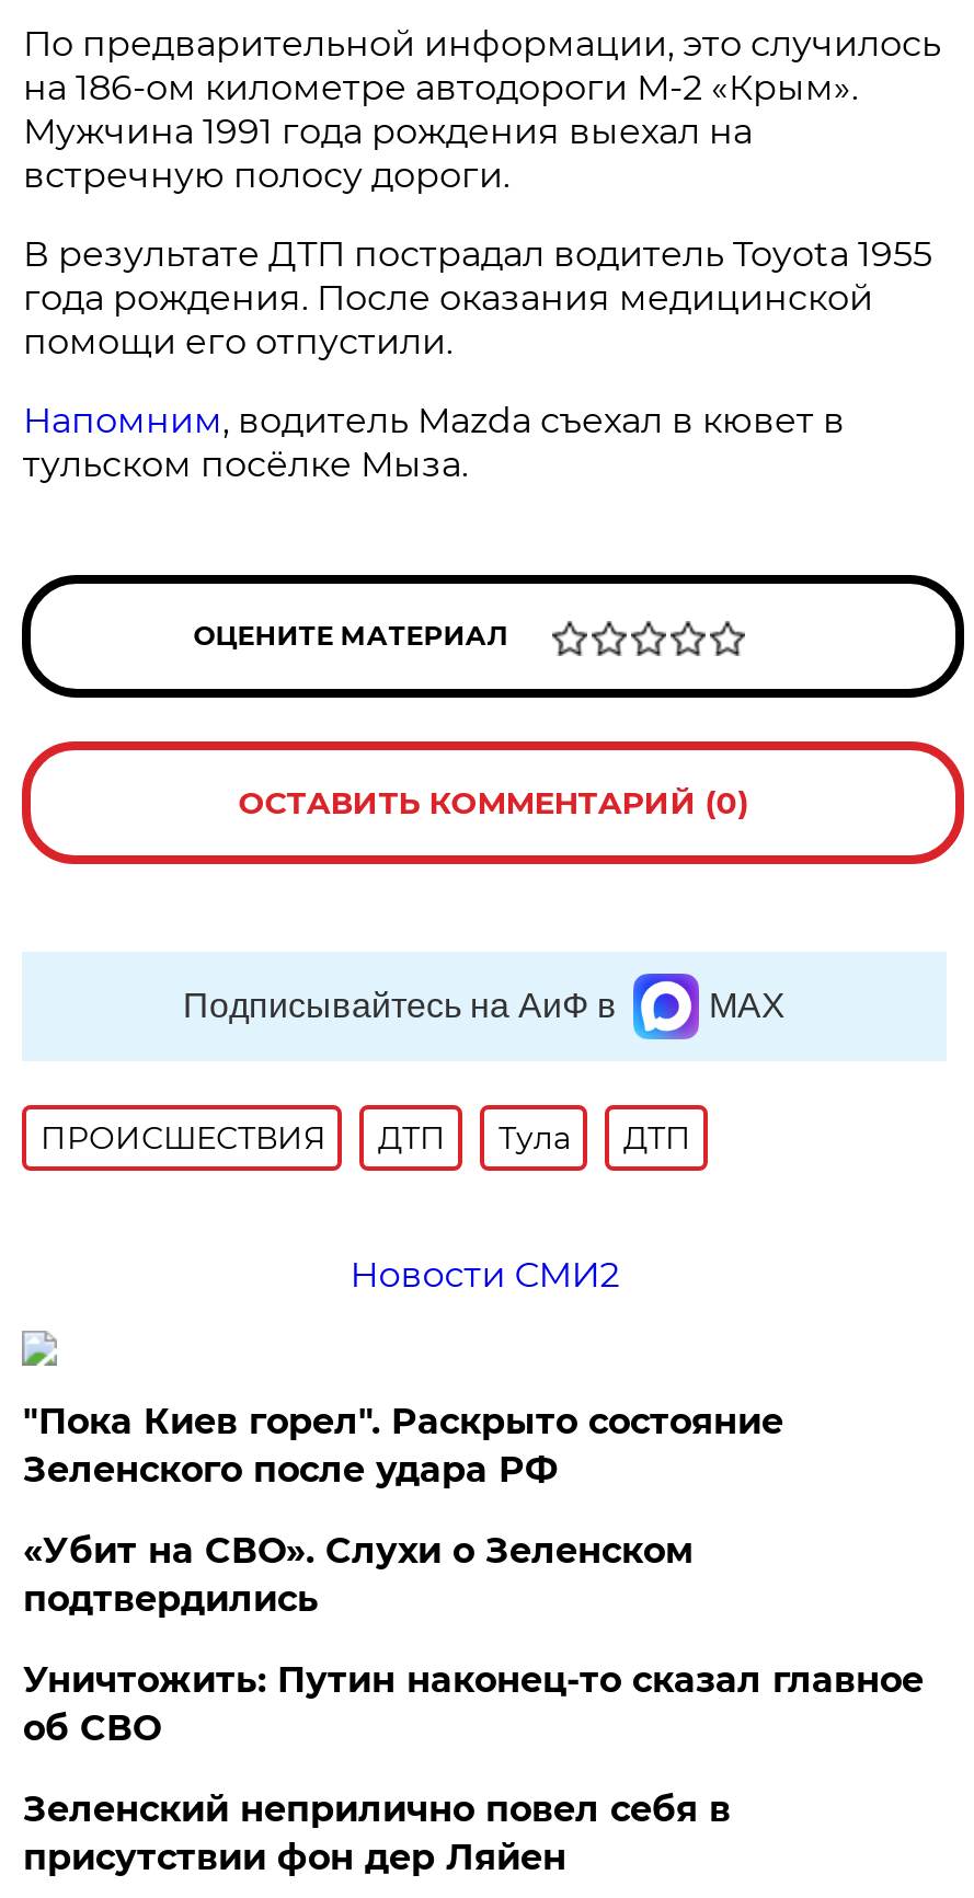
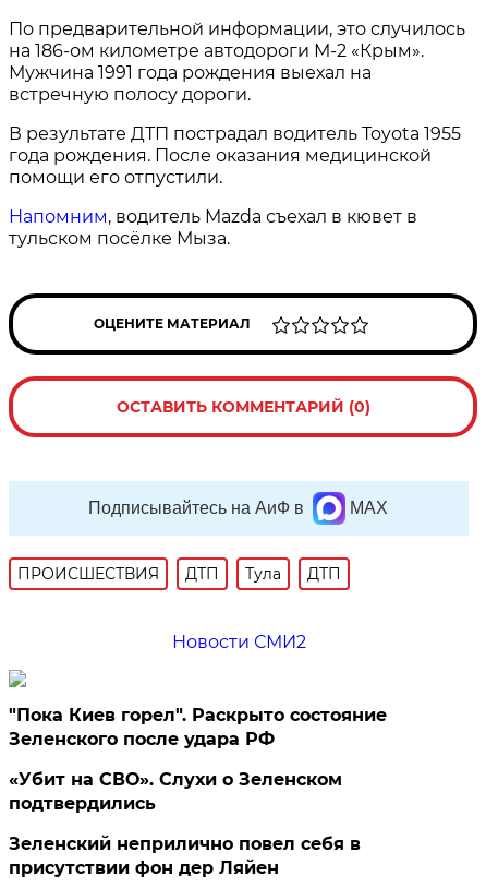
- Уничтожить: Путин наконец-то сказал главное
- об СВО
